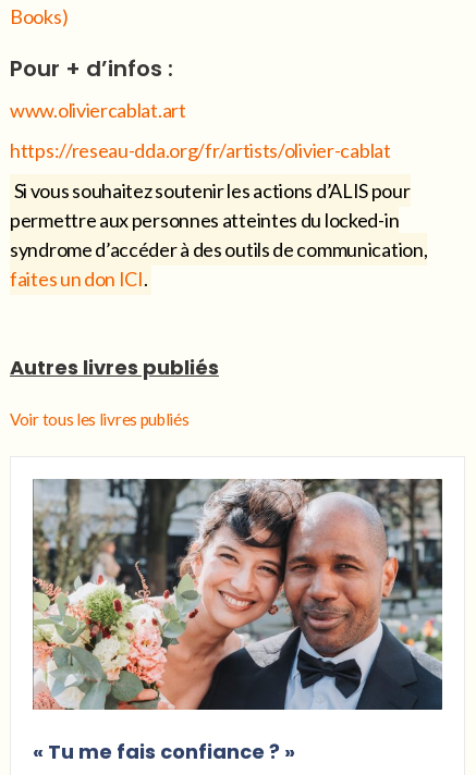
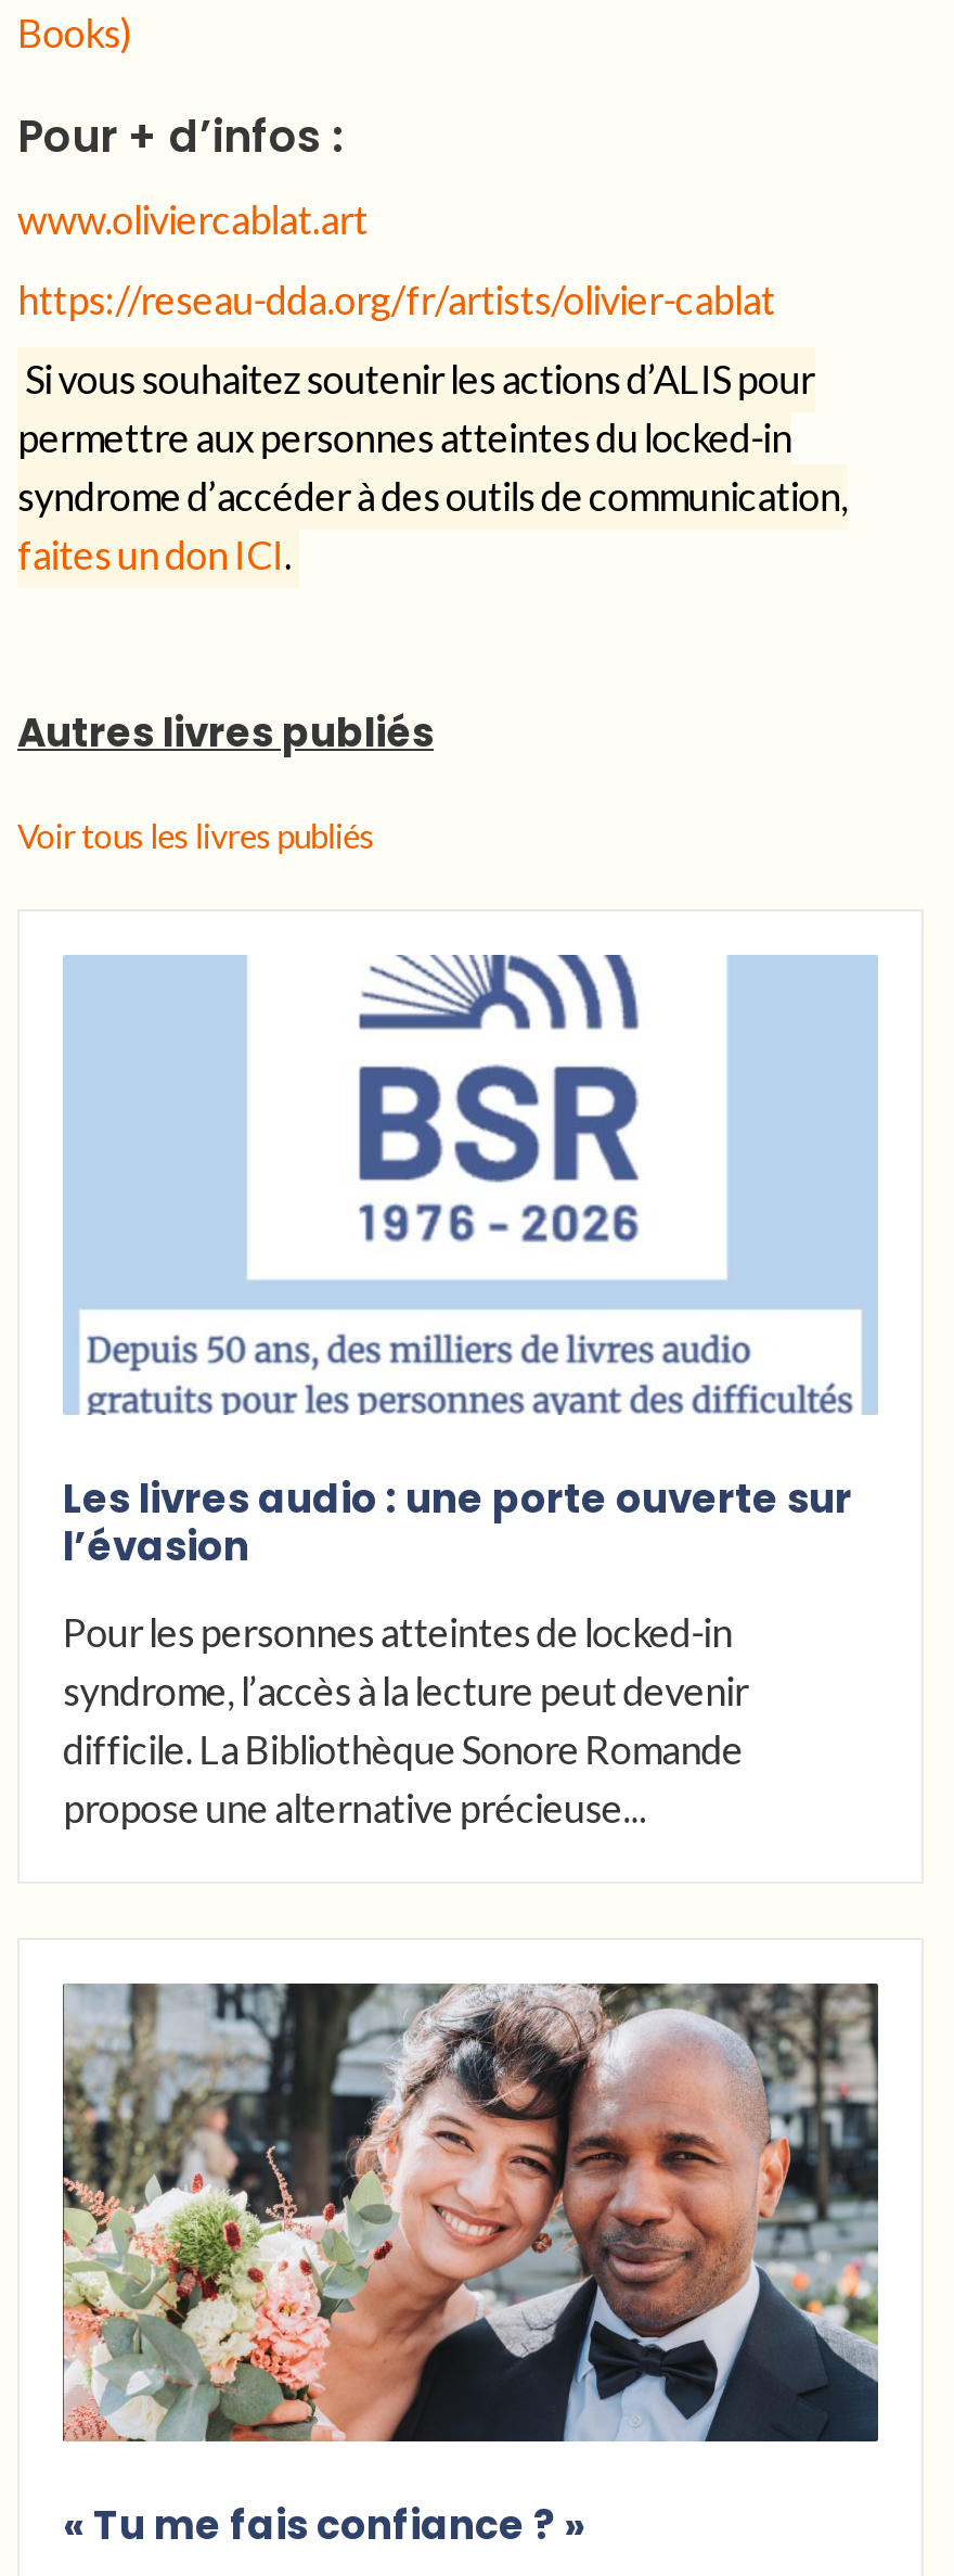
+ [image]
+ Les livres audio : une porte ouverte sur
+ l’évasion
+ Pour les personnes atteintes de locked-in
+ syndrome, l’accès à la lecture peut devenir
+ difficile. La Bibliothèque Sonore Romande
+ propose une alternative précieuse...
